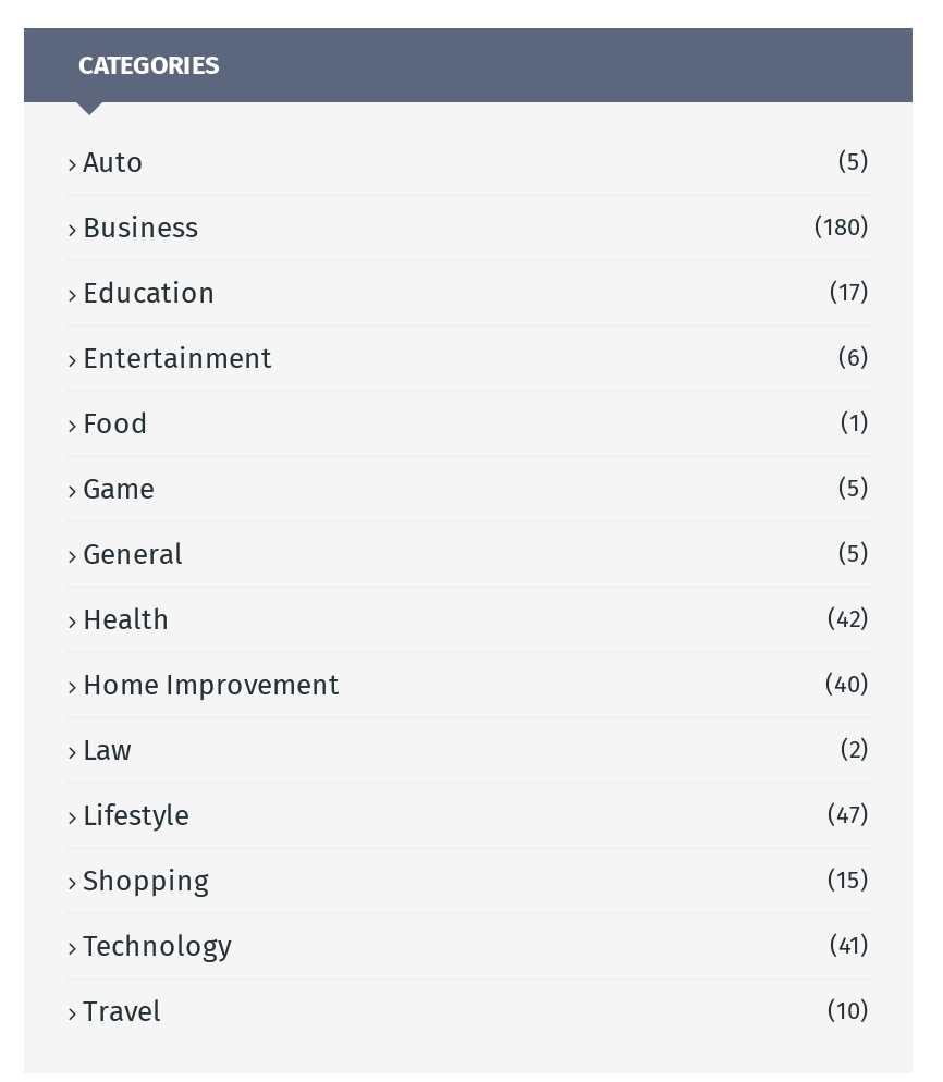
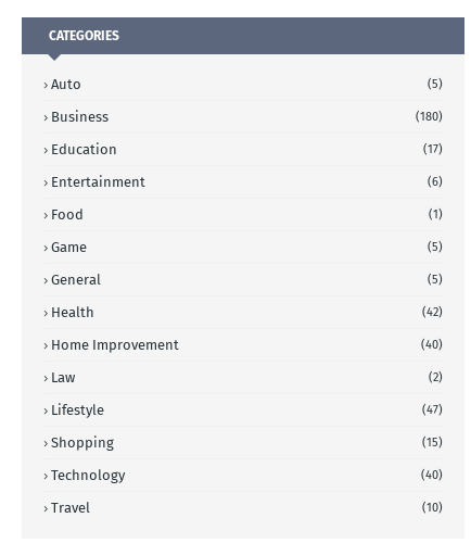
- (41)
+ (40)
